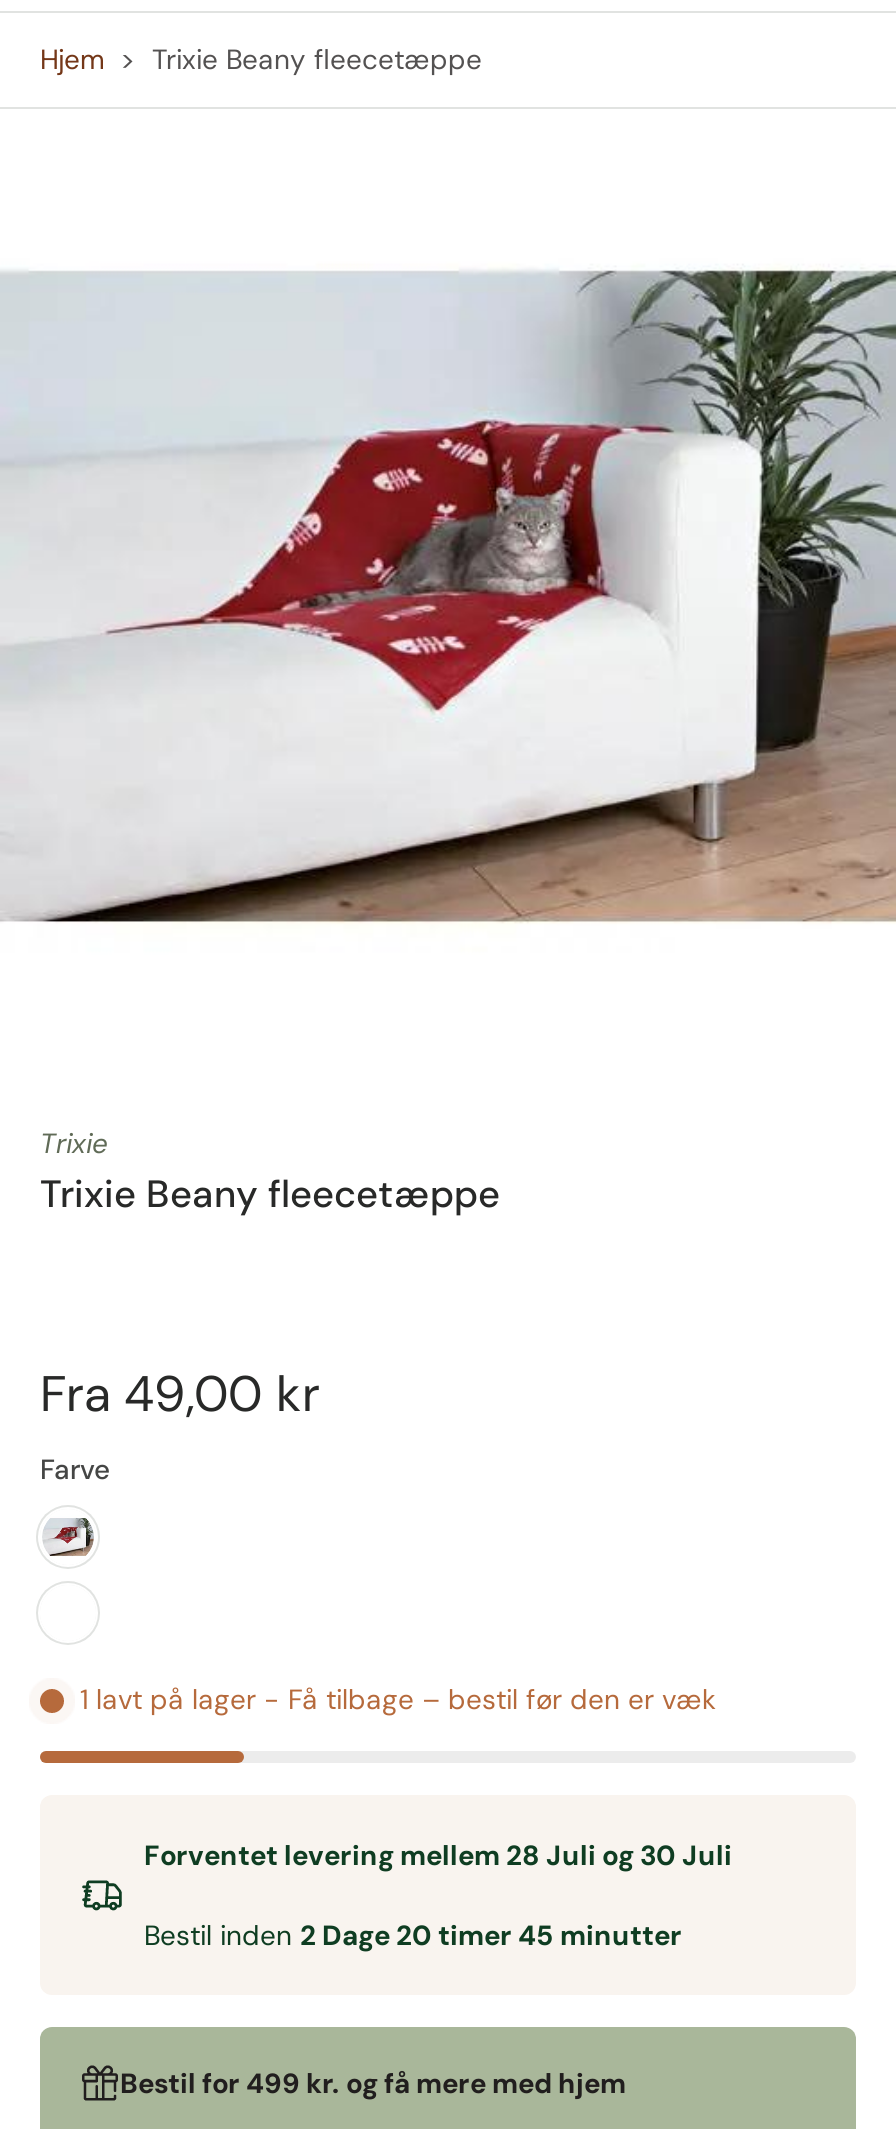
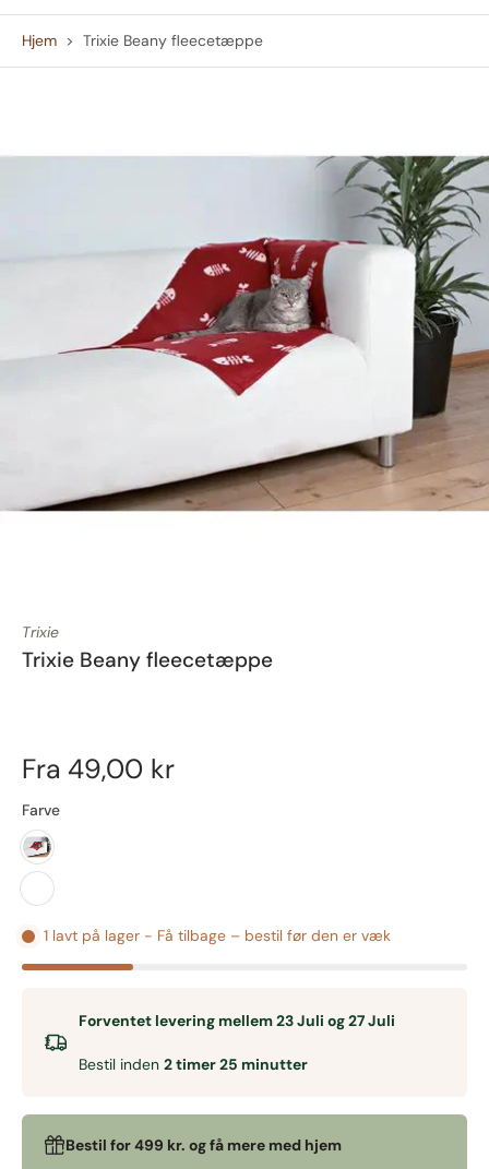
- Forventet levering mellem 28 Juli og 30 Juli
+ Forventet levering mellem 23 Juli og 27 Juli

- Bestil inden 2 Dage 20 timer 45 minutter
+ Bestil inden 2 timer 25 minutter
